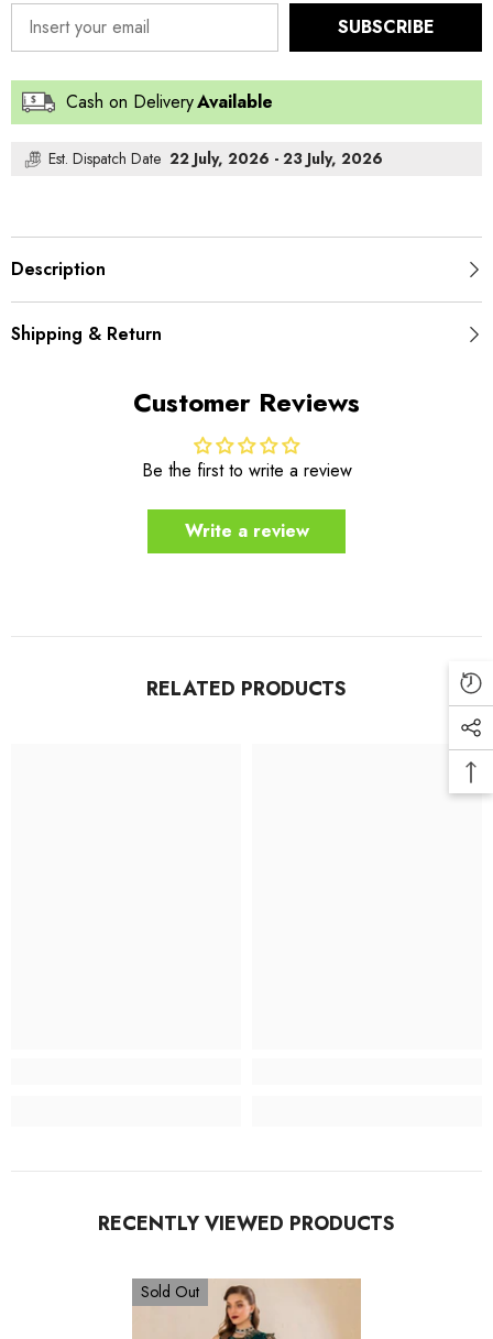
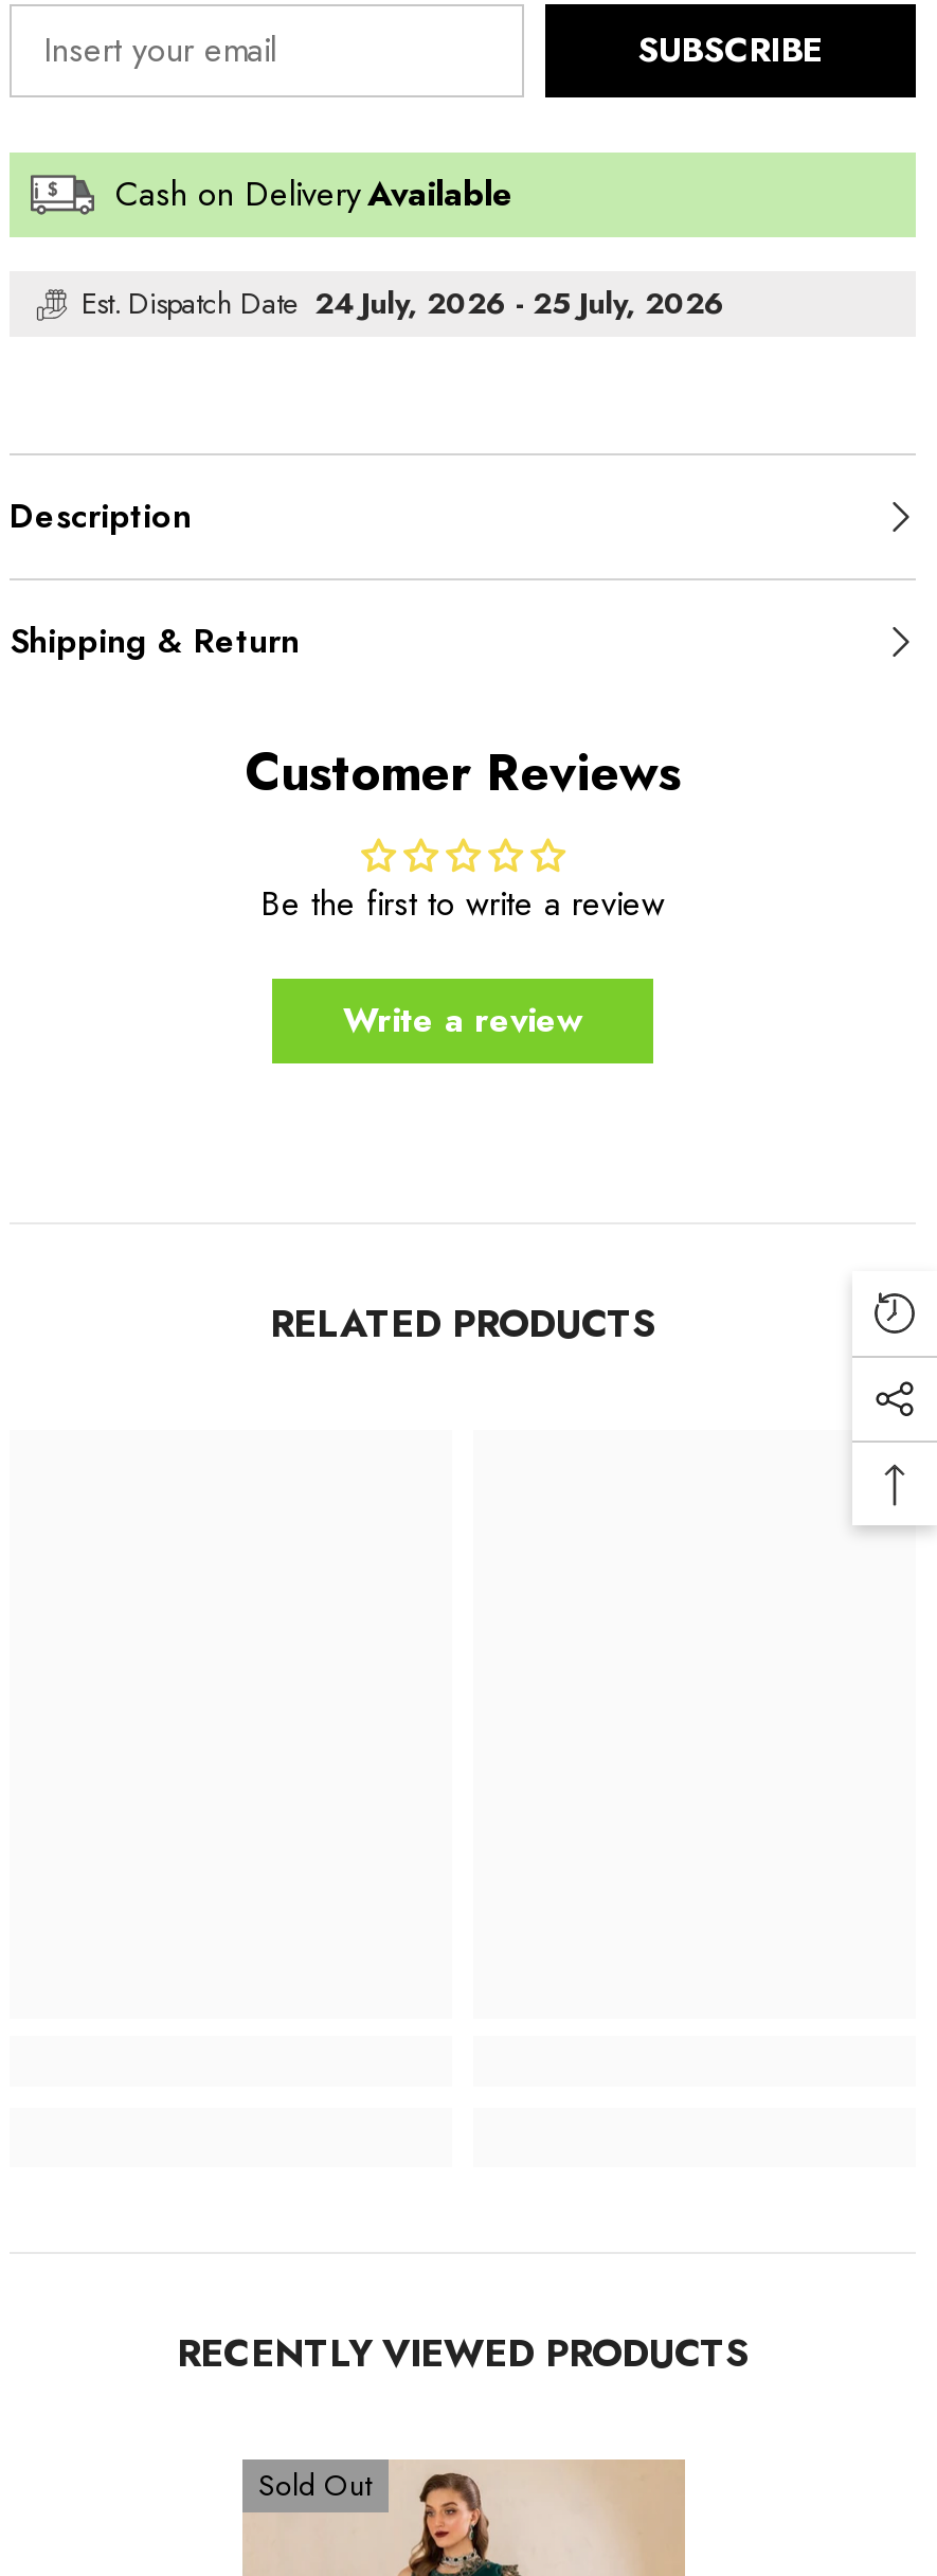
- Est. Dispatch Date 22 July, 2026 - 23 July, 2026
+ Est. Dispatch Date 24 July, 2026 - 25 July, 2026
